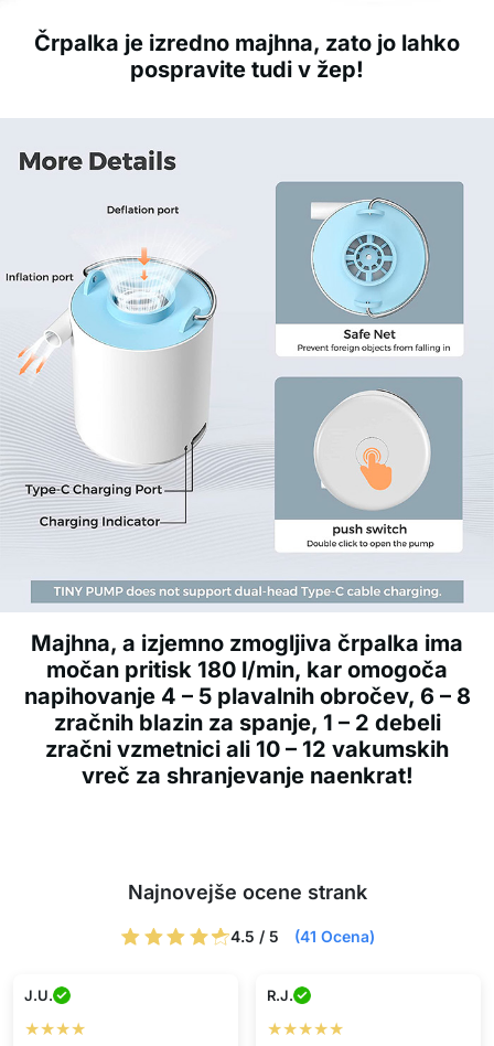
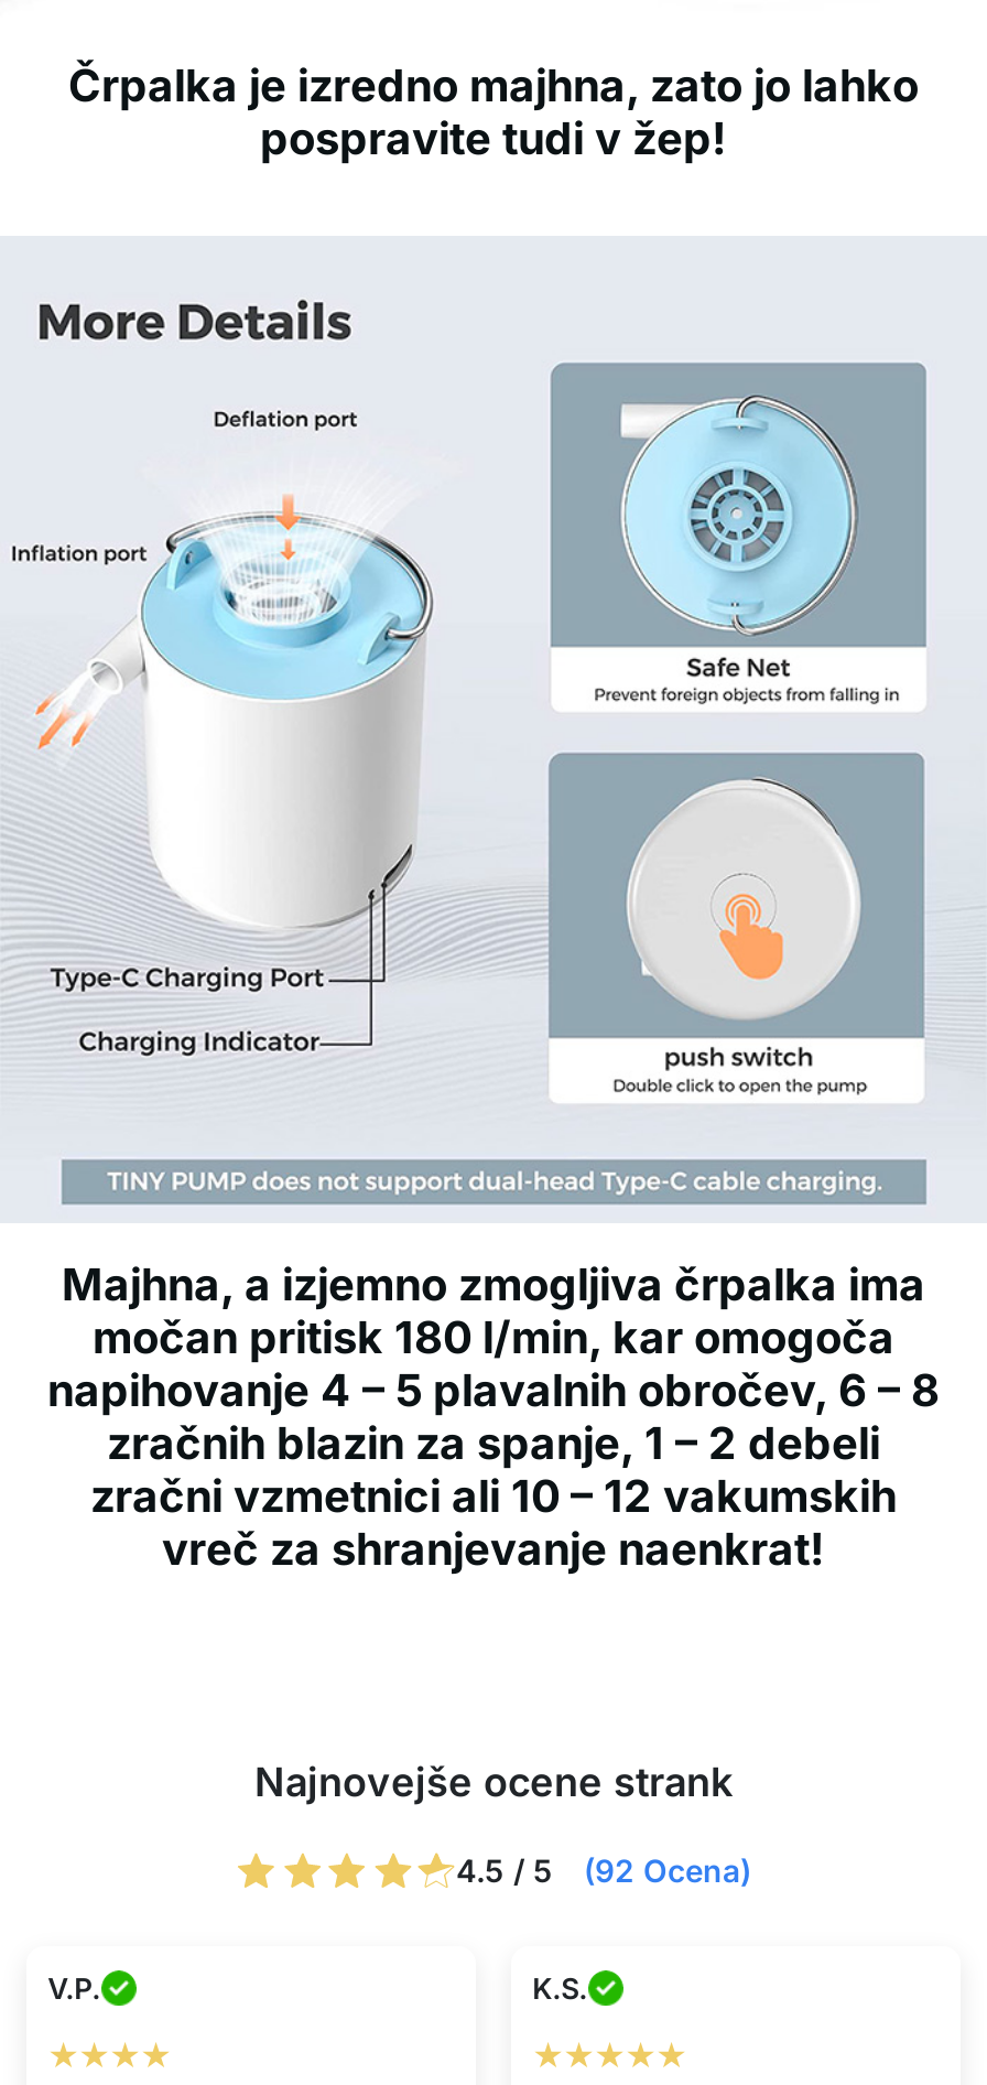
- 4.5 / 5 (41 Ocena)
+ 4.5 / 5 (92 Ocena)

- J.U.
+ V.P.

- R.J.
+ K.S.
